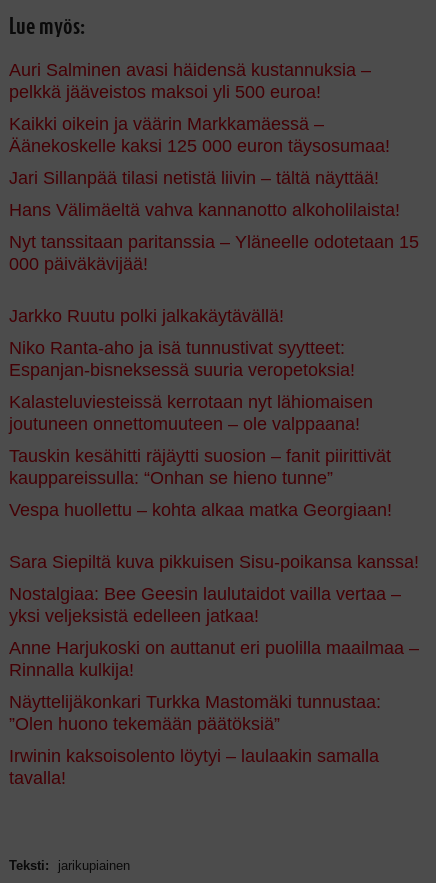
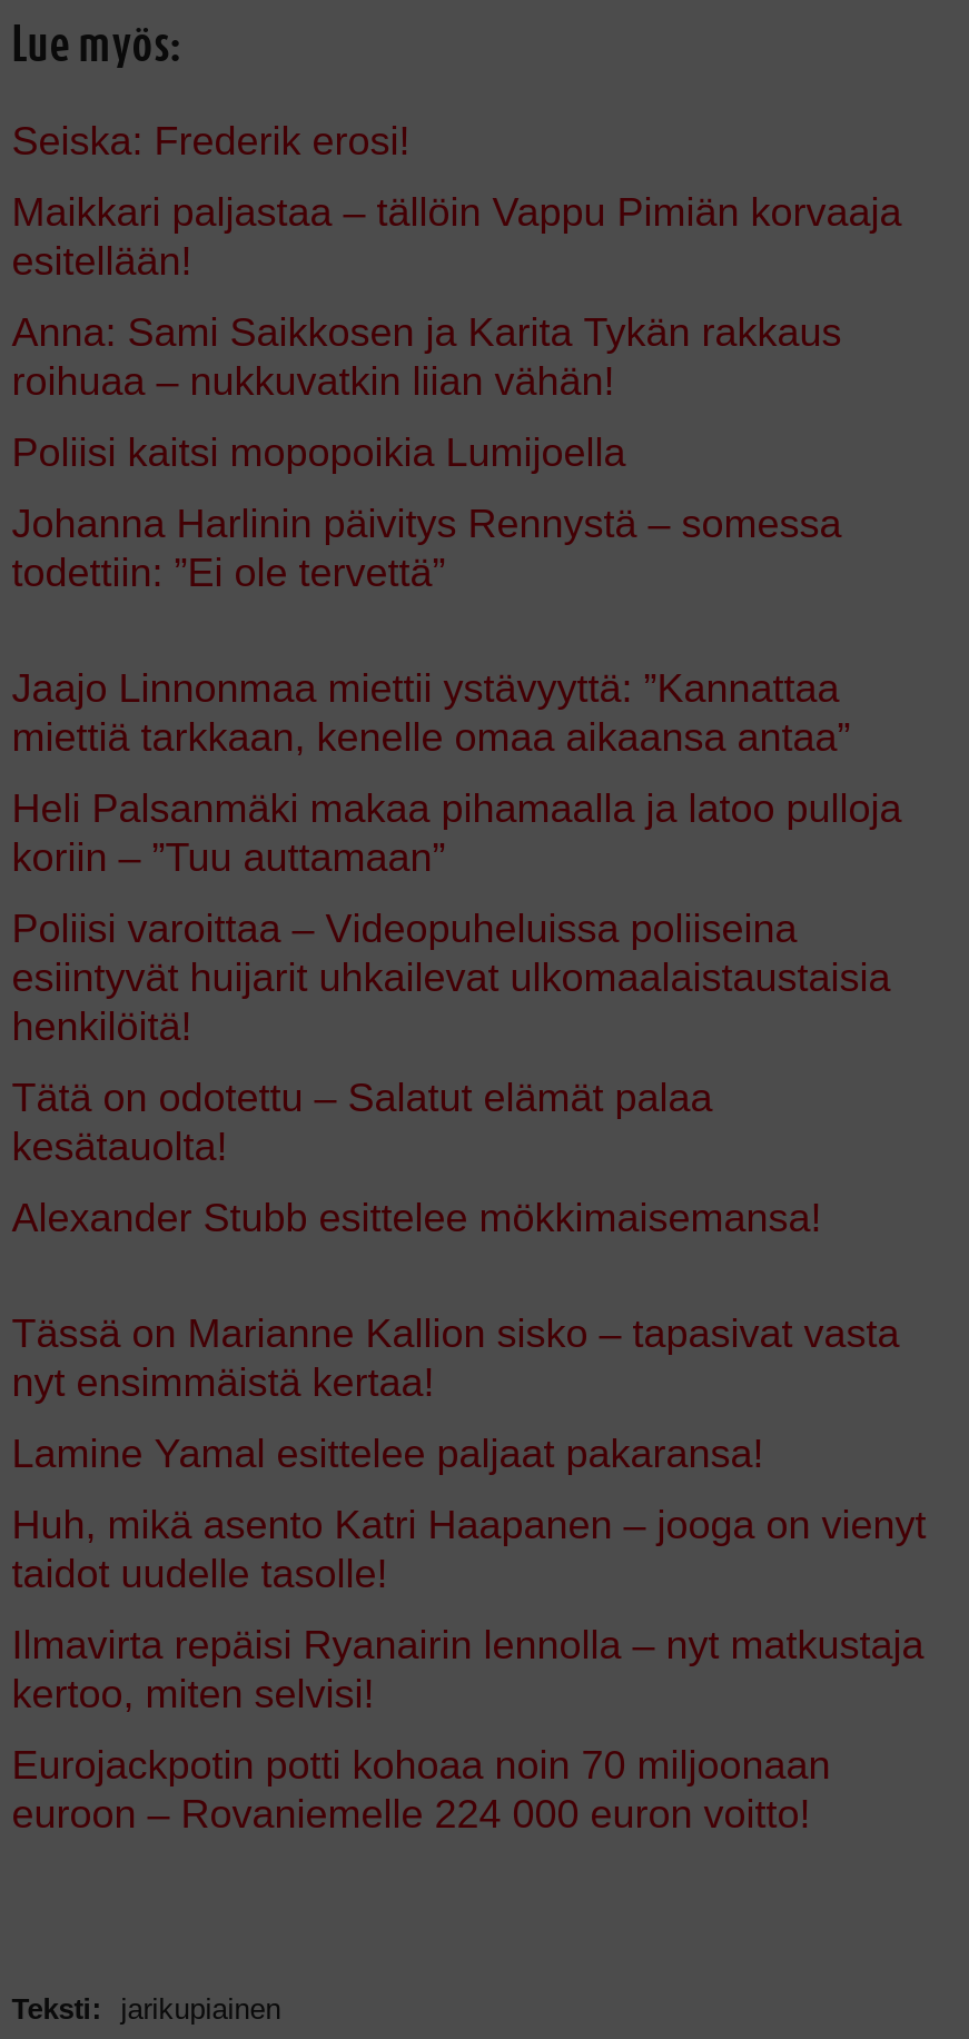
- Auri Salminen avasi häidensä kustannuksia –
- pelkkä jääveistos maksoi yli 500 euroa!
+ Seiska: Frederik erosi!

- Kaikki oikein ja väärin Markkamäessä –
- Äänekoskelle kaksi 125 000 euron täysosumaa!
+ Maikkari paljastaa – tällöin Vappu Pimiän korvaaja
+ esitellään!

- Jari Sillanpää tilasi netistä liivin – tältä näyttää!
+ Anna: Sami Saikkosen ja Karita Tykän rakkaus
+ roihuaa – nukkuvatkin liian vähän!

- Hans Välimäeltä vahva kannanotto alkoholilaista!
+ Poliisi kaitsi mopopoikia Lumijoella

- Nyt tanssitaan paritanssia – Yläneelle odotetaan 15
- 000 päiväkävijää!
+ Johanna Harlinin päivitys Rennystä – somessa
+ todettiin: ”Ei ole tervettä”

- Jarkko Ruutu polki jalkakäytävällä!
+ Jaajo Linnonmaa miettii ystävyyttä: ”Kannattaa
+ miettiä tarkkaan, kenelle omaa aikaansa antaa”

- Niko Ranta-aho ja isä tunnustivat syytteet:
- Espanjan-bisneksessä suuria veropetoksia!
+ Heli Palsanmäki makaa pihamaalla ja latoo pulloja
+ koriin – ”Tuu auttamaan”

- Kalasteluviesteissä kerrotaan nyt lähiomaisen
- joutuneen onnettomuuteen – ole valppaana!
+ Poliisi varoittaa – Videopuheluissa poliiseina
+ esiintyvät huijarit uhkailevat ulkomaalaistaustaisia
+ henkilöitä!

- Tauskin kesähitti räjäytti suosion – fanit piirittivät
- kauppareissulla: “Onhan se hieno tunne”
+ Tätä on odotettu – Salatut elämät palaa
+ kesätauolta!

- Vespa huollettu – kohta alkaa matka Georgiaan!
+ Alexander Stubb esittelee mökkimaisemansa!

- Sara Siepiltä kuva pikkuisen Sisu-poikansa kanssa!
+ Tässä on Marianne Kallion sisko – tapasivat vasta
+ nyt ensimmäistä kertaa!

- Nostalgiaa: Bee Geesin laulutaidot vailla vertaa –
- yksi veljeksistä edelleen jatkaa!
+ Lamine Yamal esittelee paljaat pakaransa!

- Anne Harjukoski on auttanut eri puolilla maailmaa –
- Rinnalla kulkija!
+ Huh, mikä asento Katri Haapanen – jooga on vienyt
+ taidot uudelle tasolle!

- Näyttelijäkonkari Turkka Mastomäki tunnustaa:
- ”Olen huono tekemään päätöksiä”
+ Ilmavirta repäisi Ryanairin lennolla – nyt matkustaja
+ kertoo, miten selvisi!

- Irwinin kaksoisolento löytyi – laulaakin samalla
- tavalla!
+ Eurojackpotin potti kohoaa noin 70 miljoonaan
+ euroon – Rovaniemelle 224 000 euron voitto!
